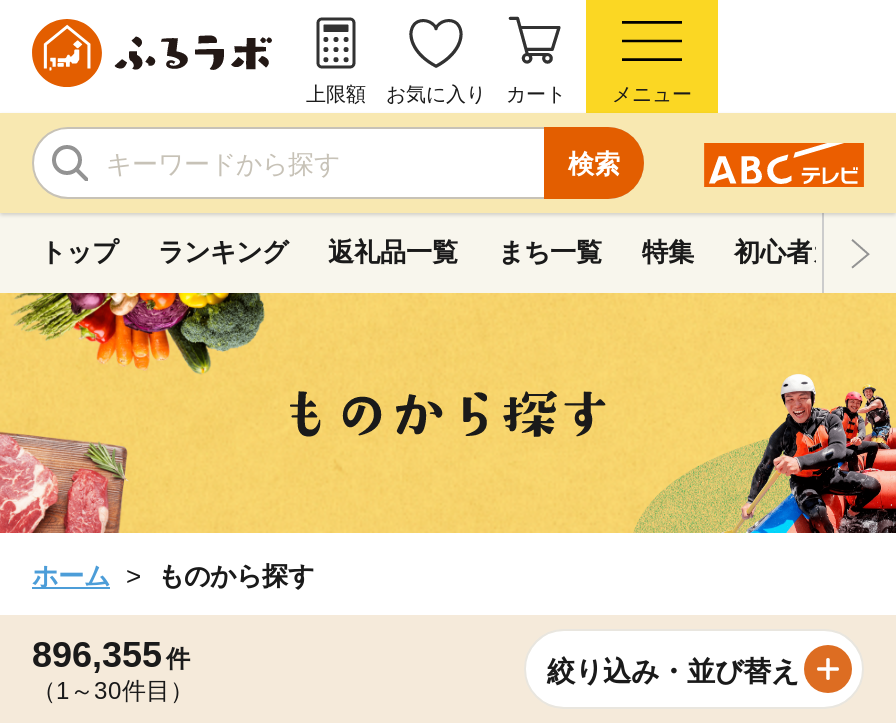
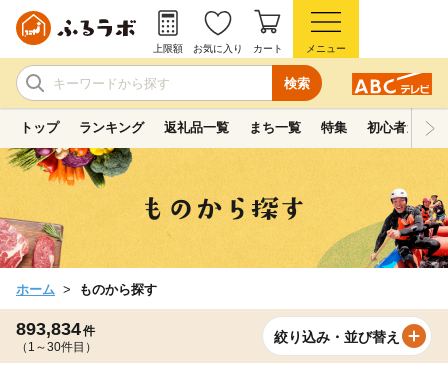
- 896,355 件
+ 893,834 件
